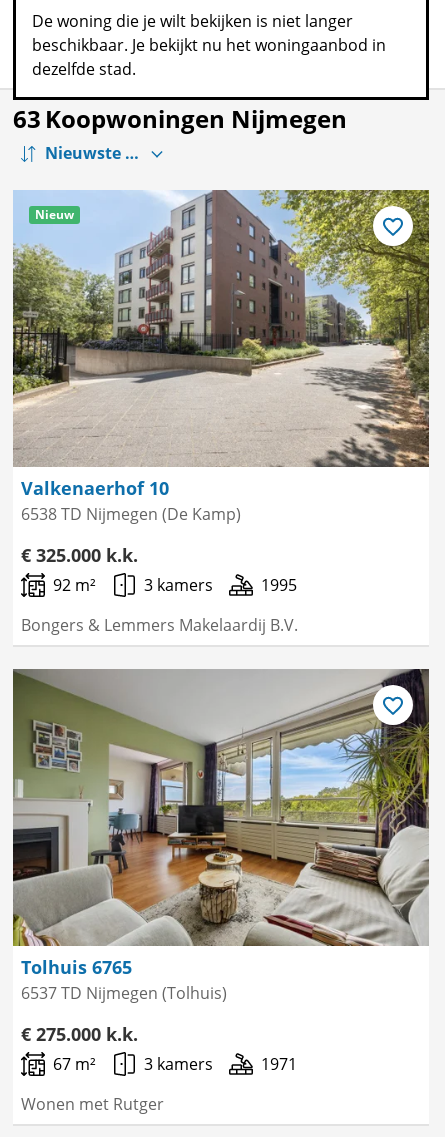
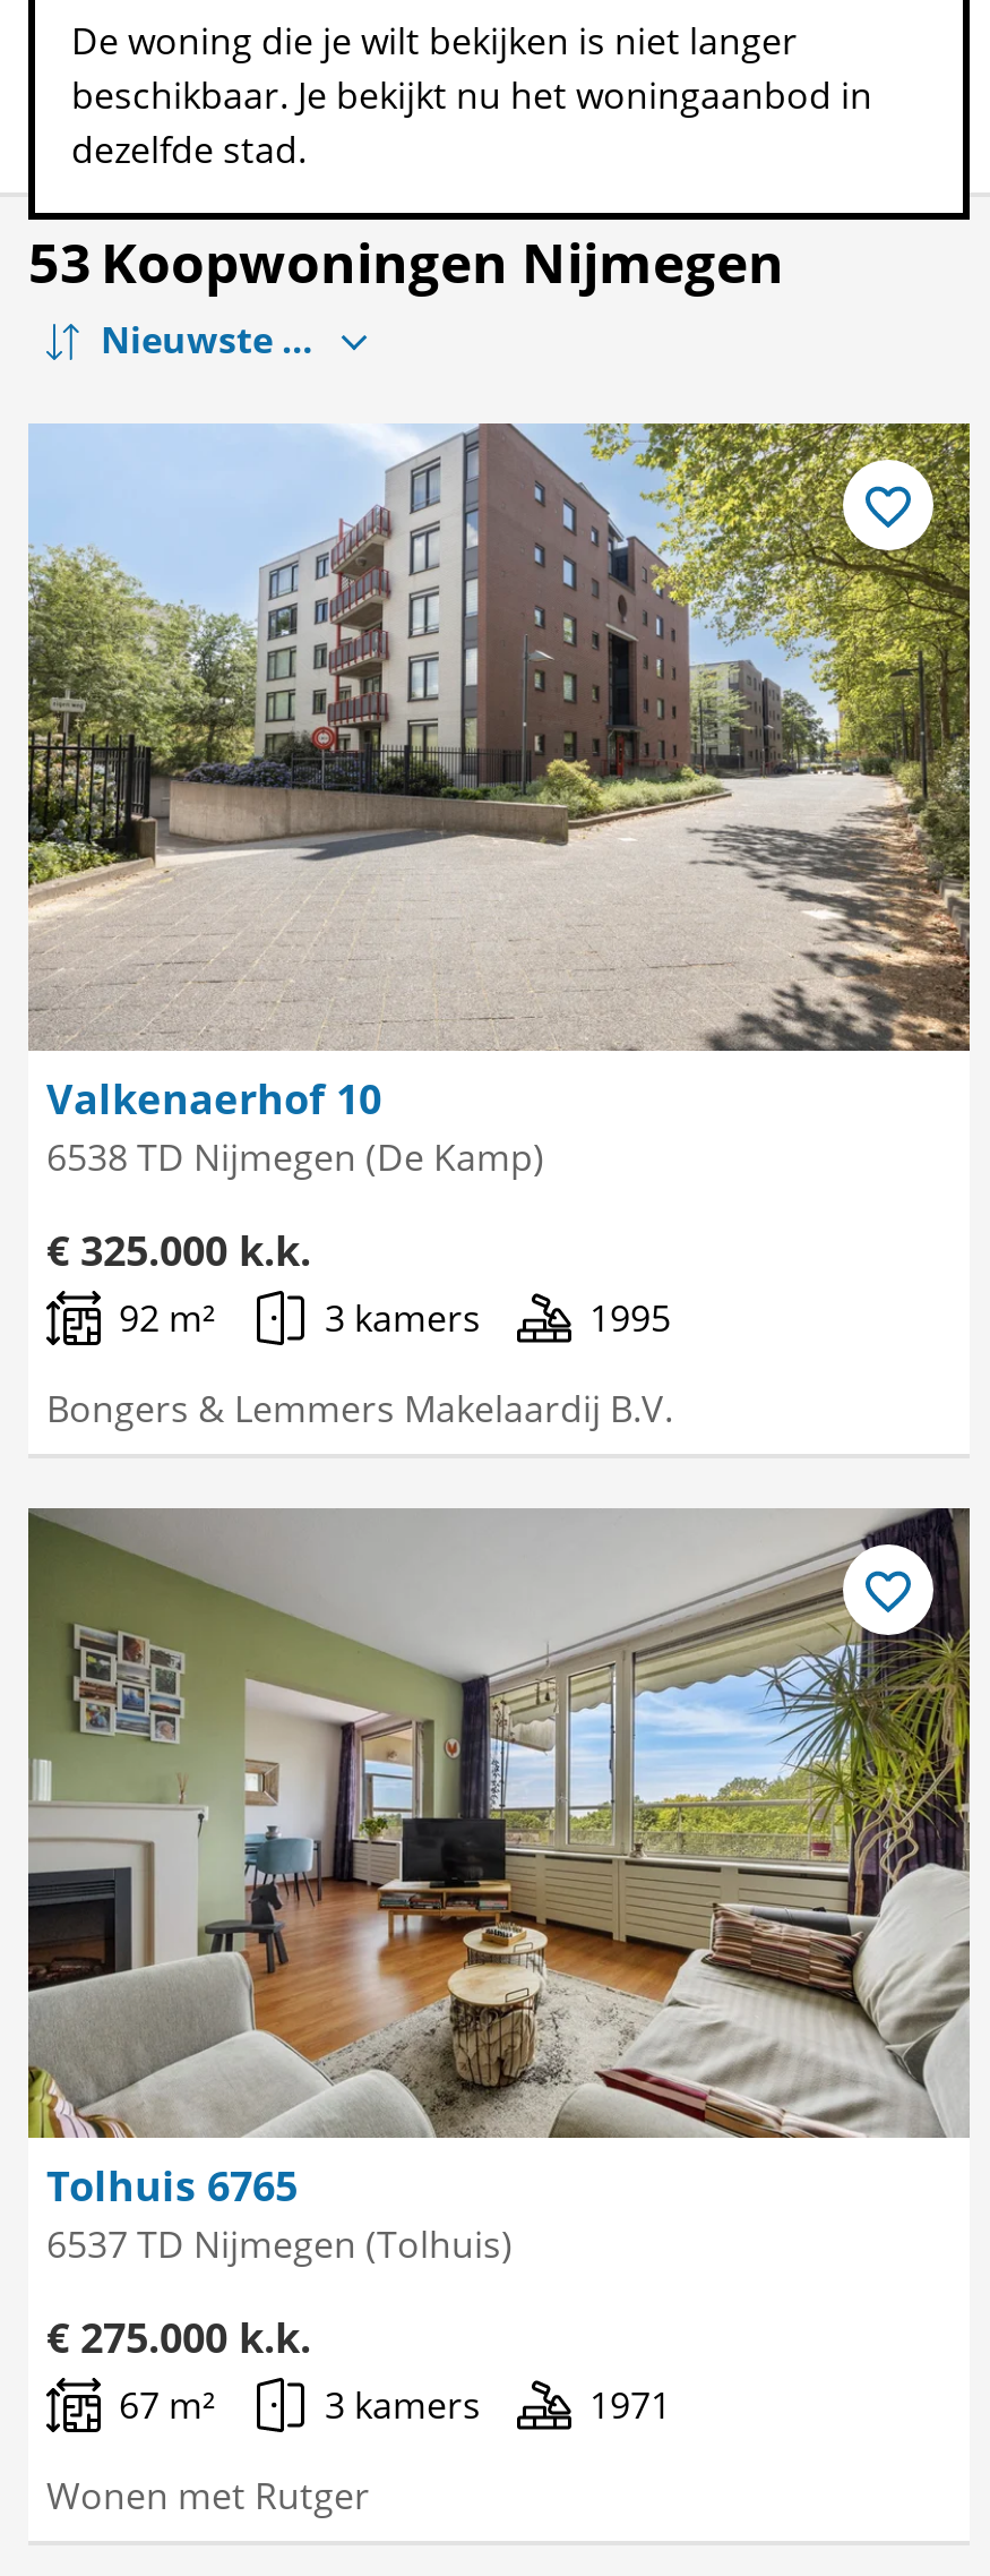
- 63 Koopwoningen Nijmegen
- Nieuw
+ 53 Koopwoningen Nijmegen
